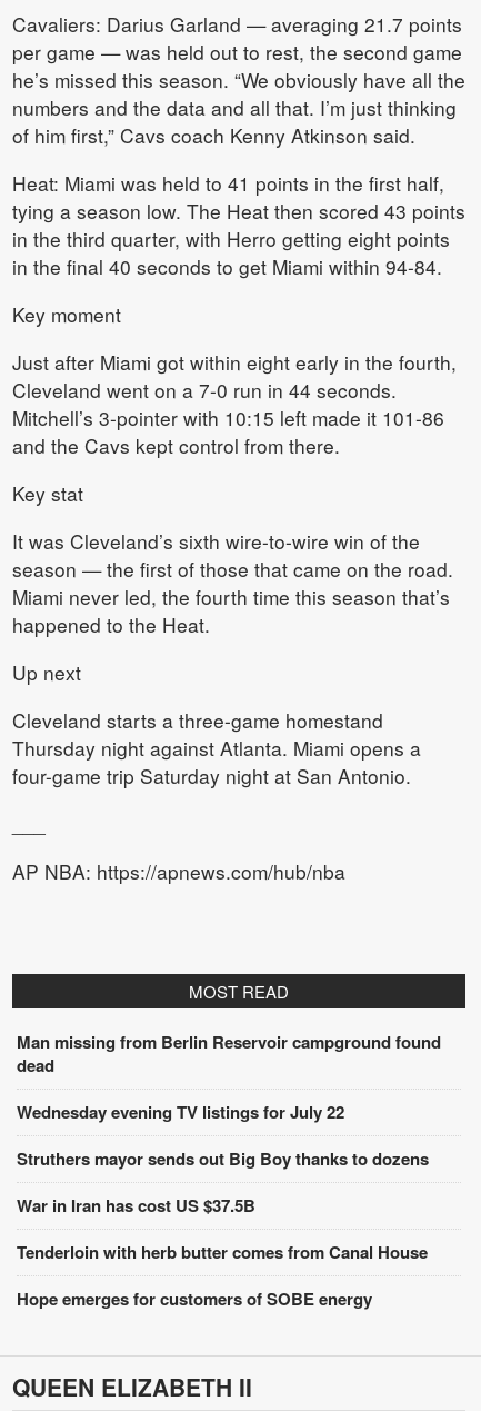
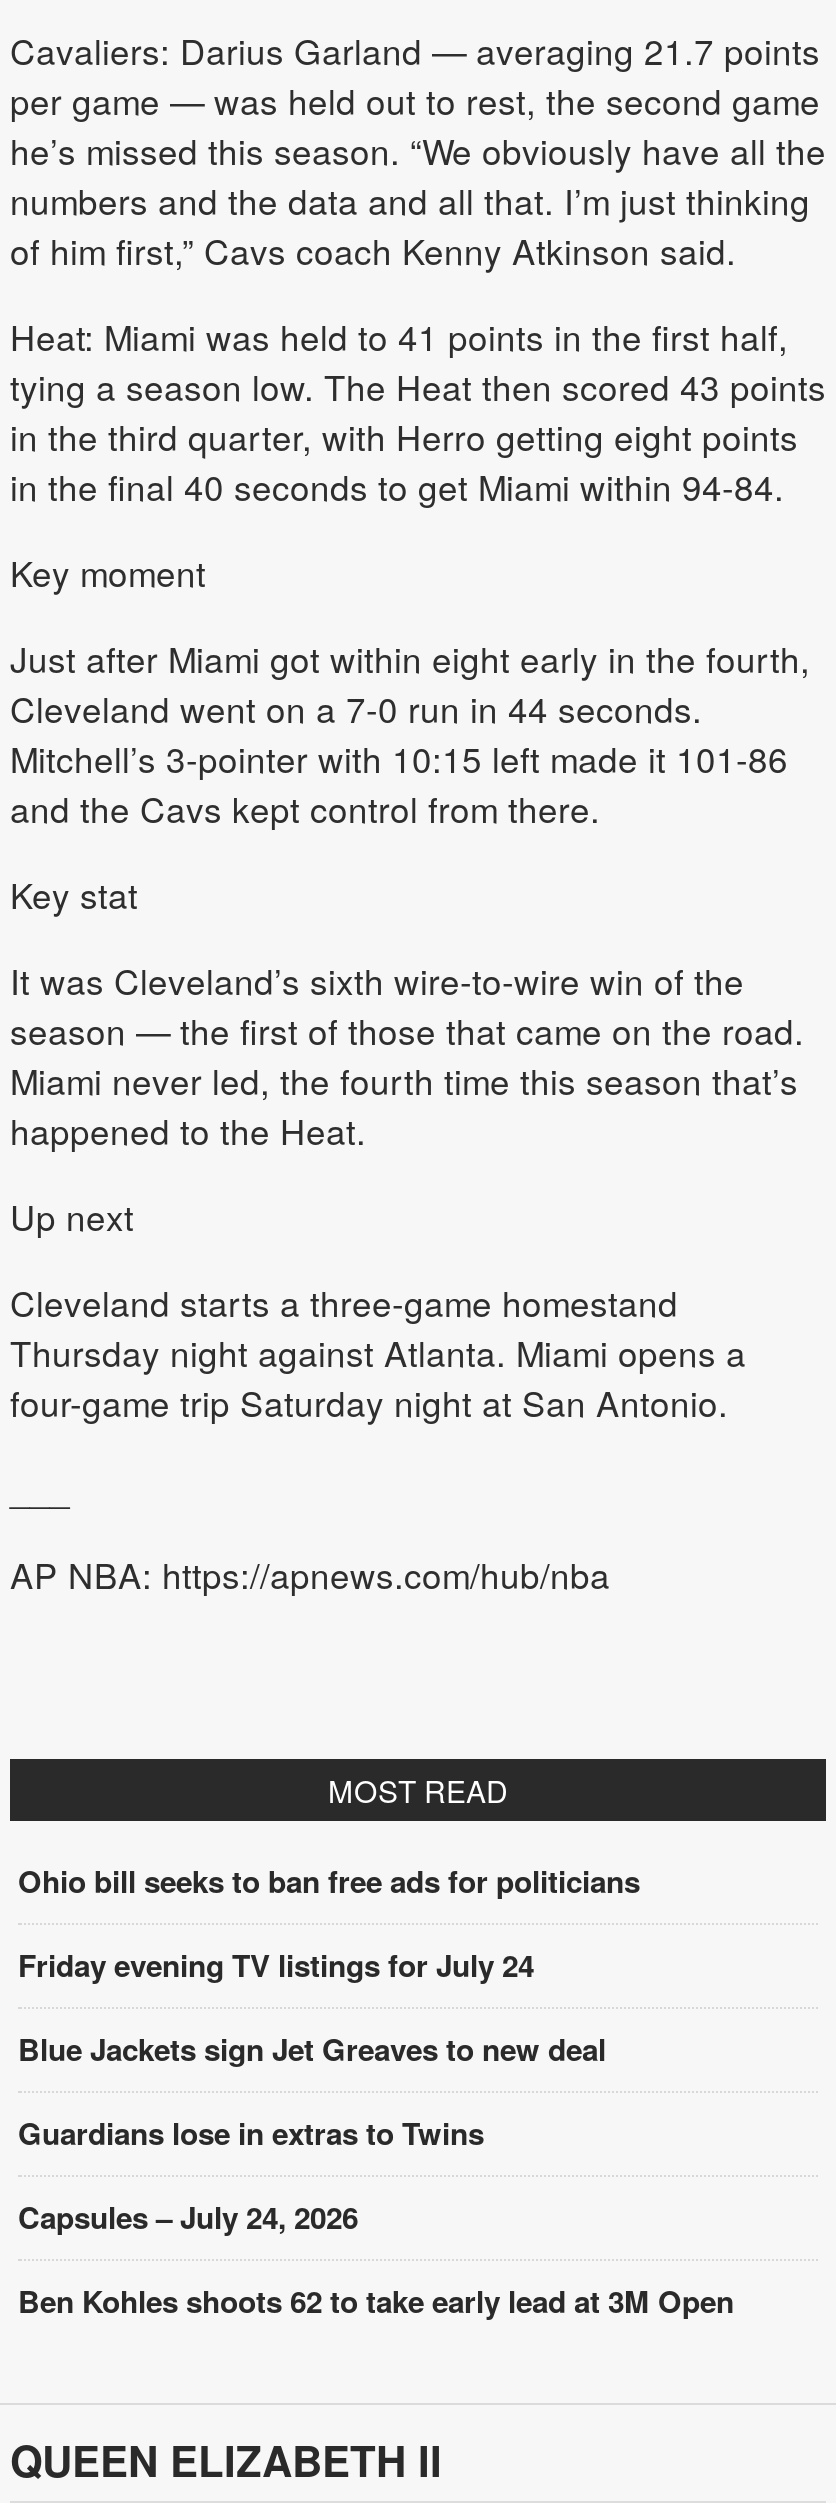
- Man missing from Berlin Reservoir campground found
- dead
+ Ohio bill seeks to ban free ads for politicians

- Wednesday evening TV listings for July 22
+ Friday evening TV listings for July 24

- Struthers mayor sends out Big Boy thanks to dozens
+ Blue Jackets sign Jet Greaves to new deal

- War in Iran has cost US $37.5B
+ Guardians lose in extras to Twins

- Tenderloin with herb butter comes from Canal House
+ Capsules – July 24, 2026

- Hope emerges for customers of SOBE energy
+ Ben Kohles shoots 62 to take early lead at 3M Open
